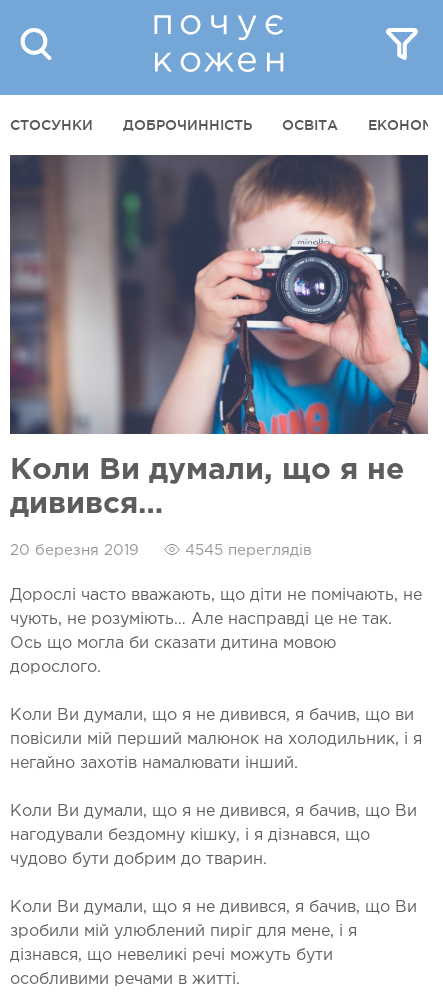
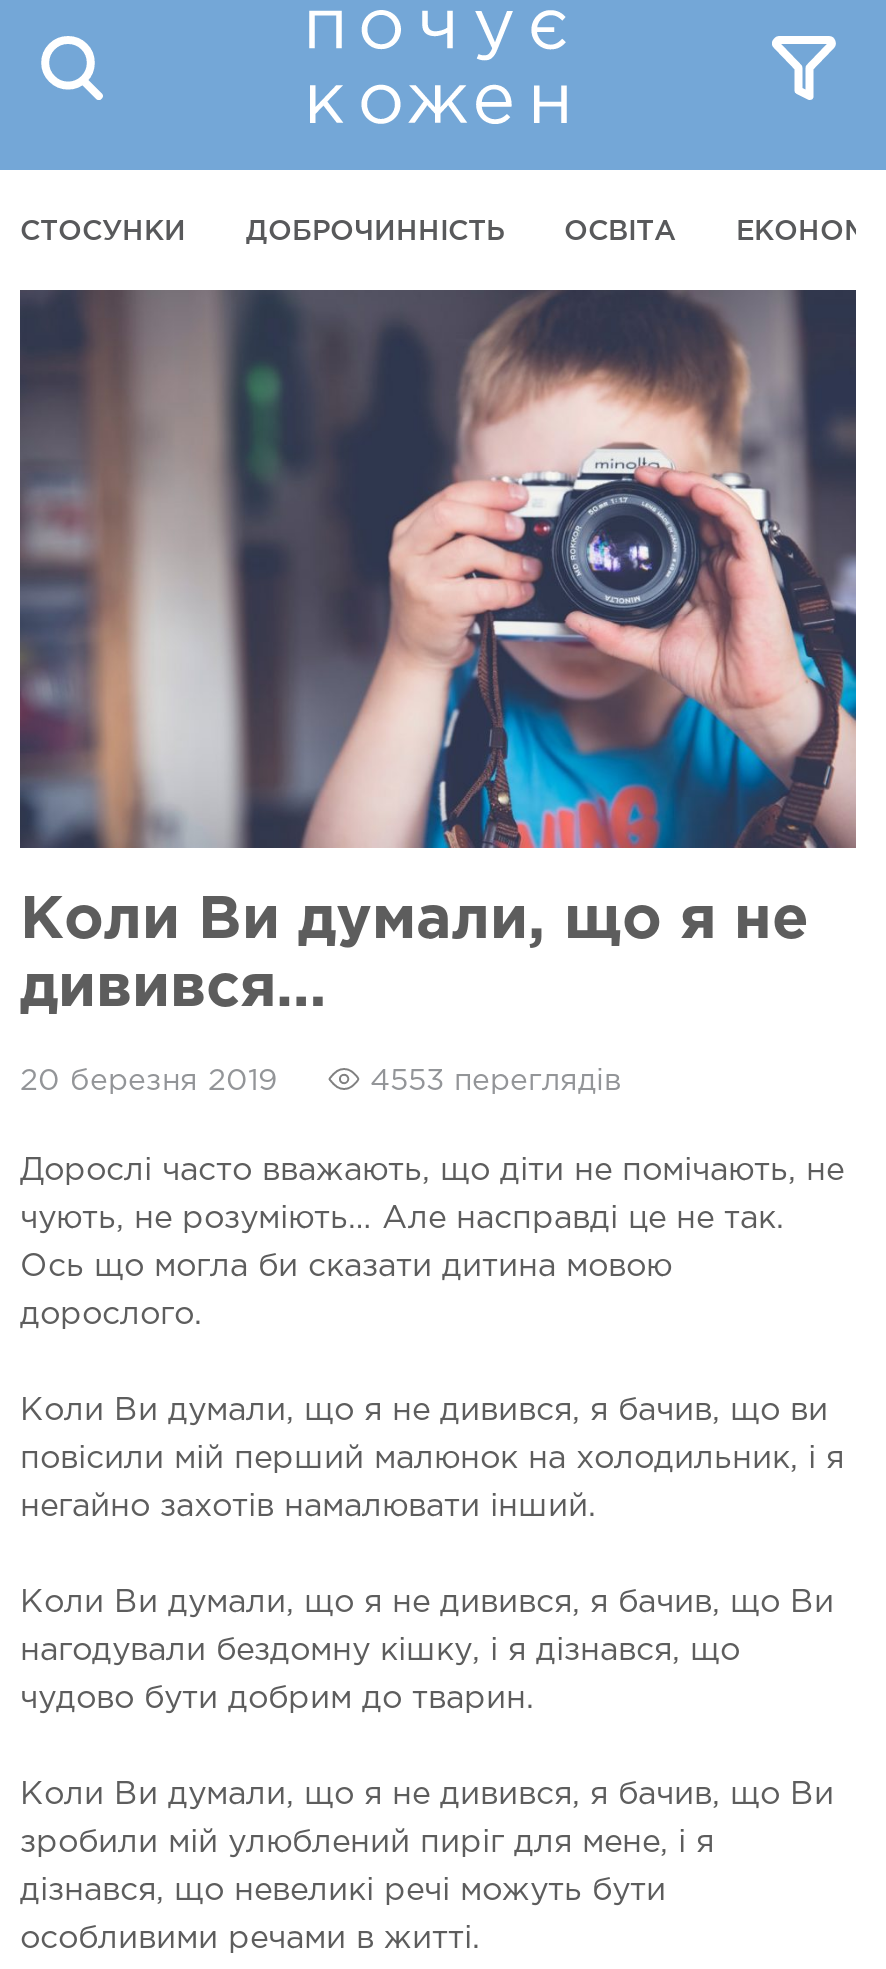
- 4545 переглядів
+ 4553 переглядів
